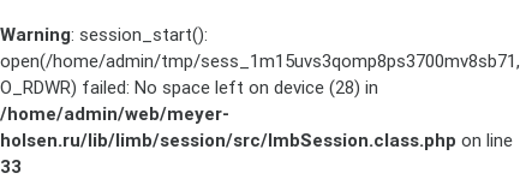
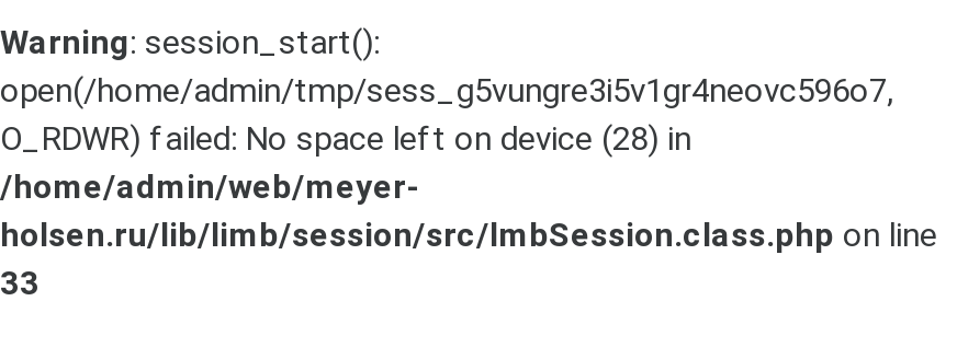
- open(/home/admin/tmp/sess_1m15uvs3qomp8ps3700mv8sb71,
+ open(/home/admin/tmp/sess_g5vungre3i5v1gr4neovc596o7,
